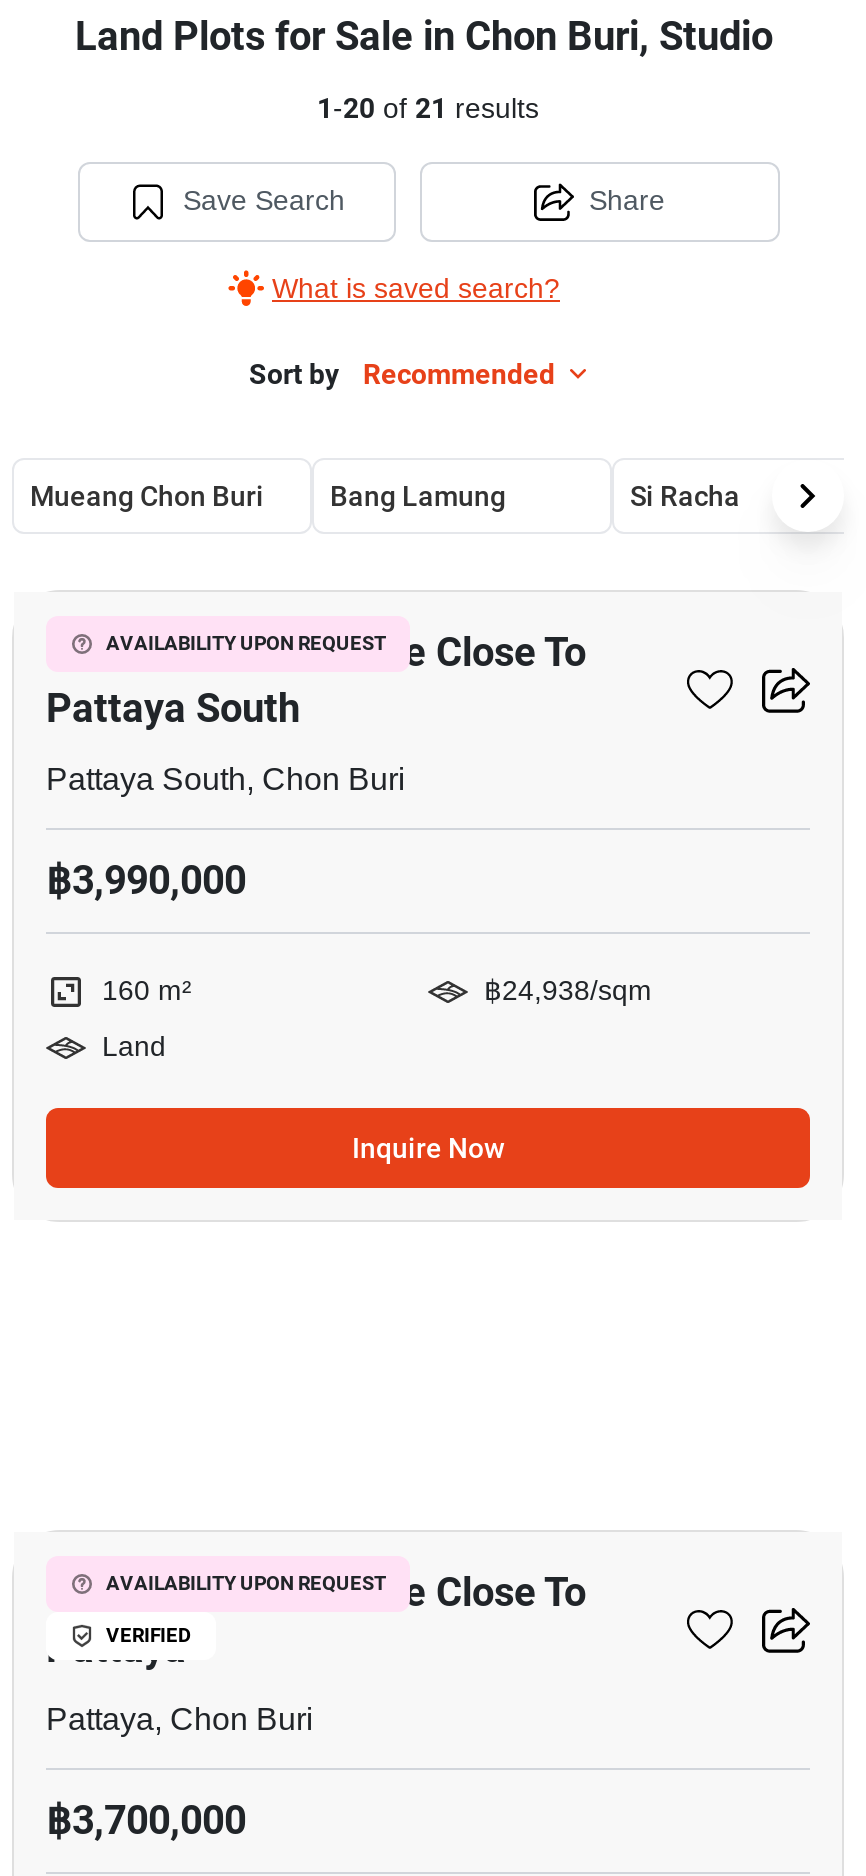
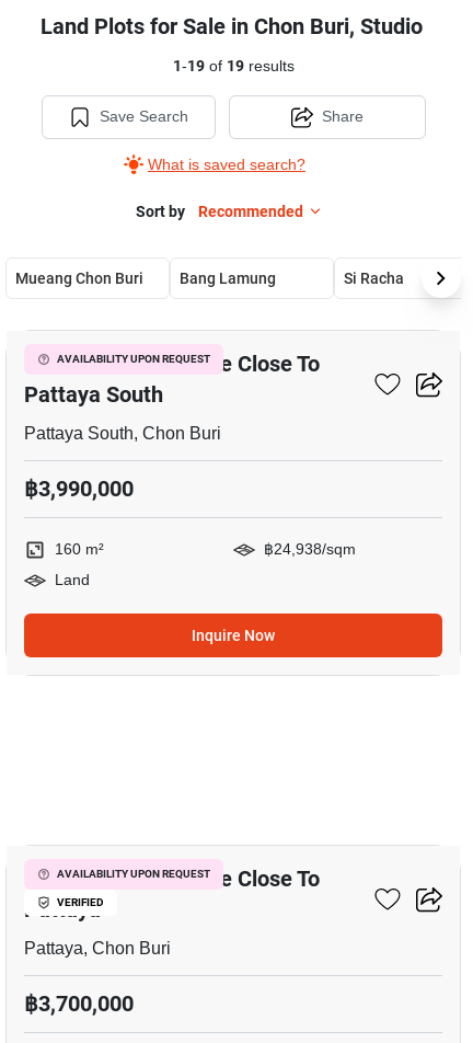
- 1 -20 of 21 results
+ 1 -19 of 19 results
